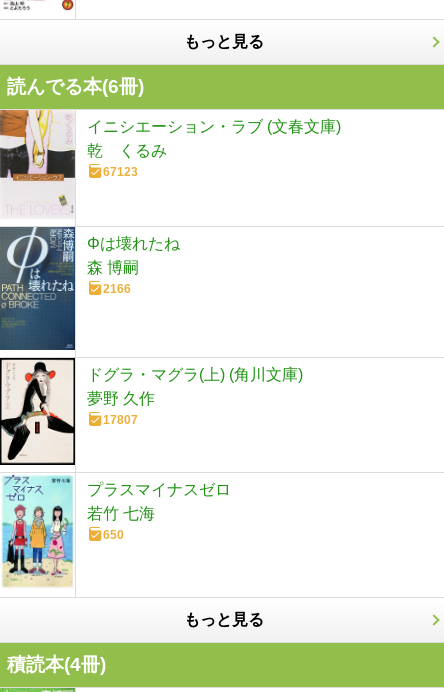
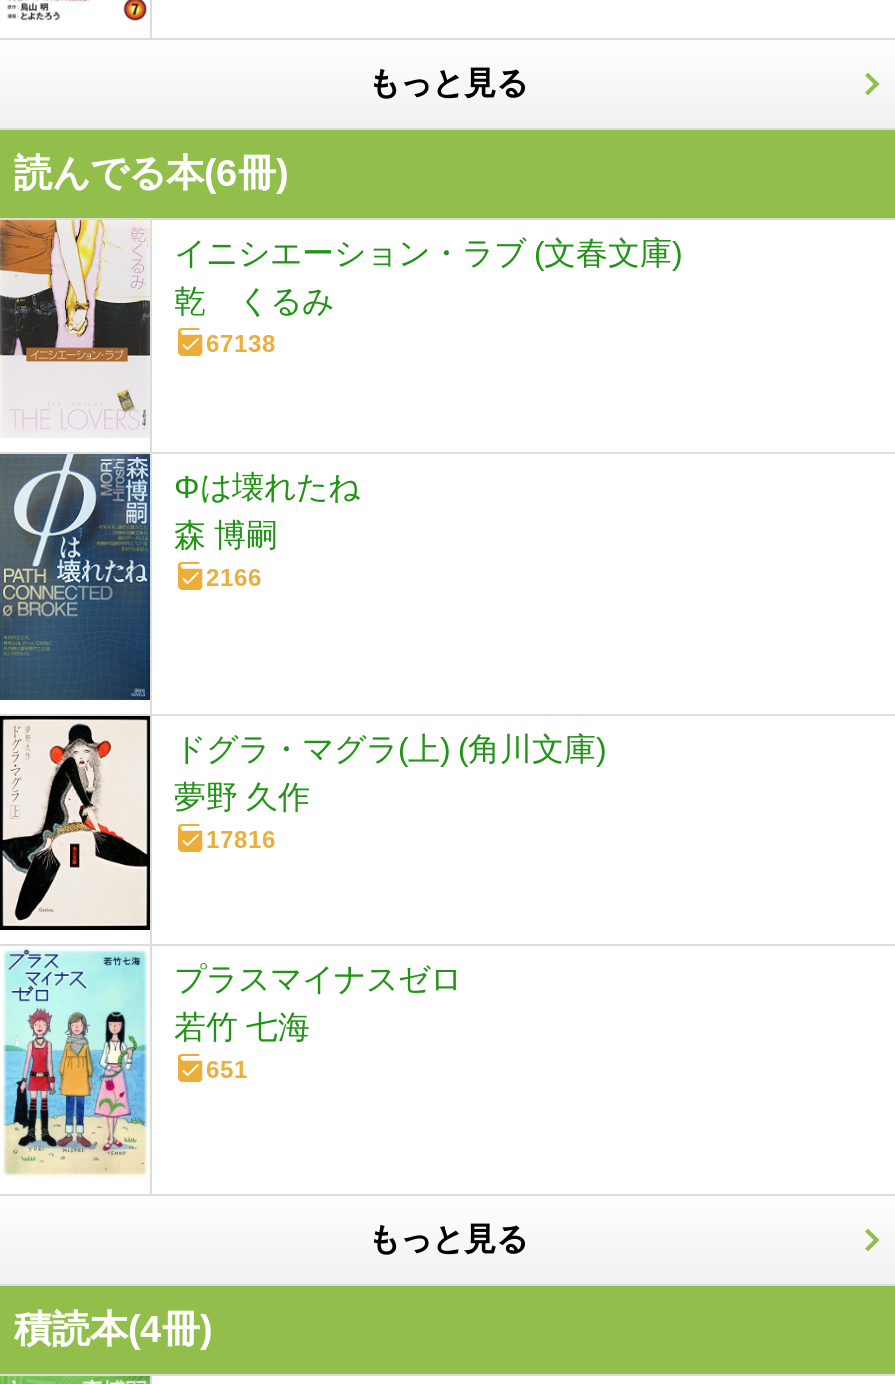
- 67123
+ 67138

- 17807
+ 17816

- 650
+ 651
